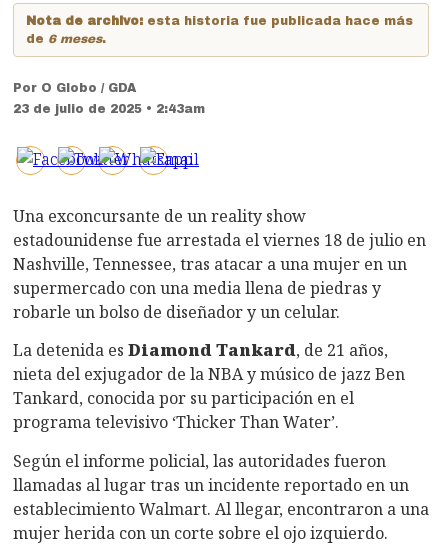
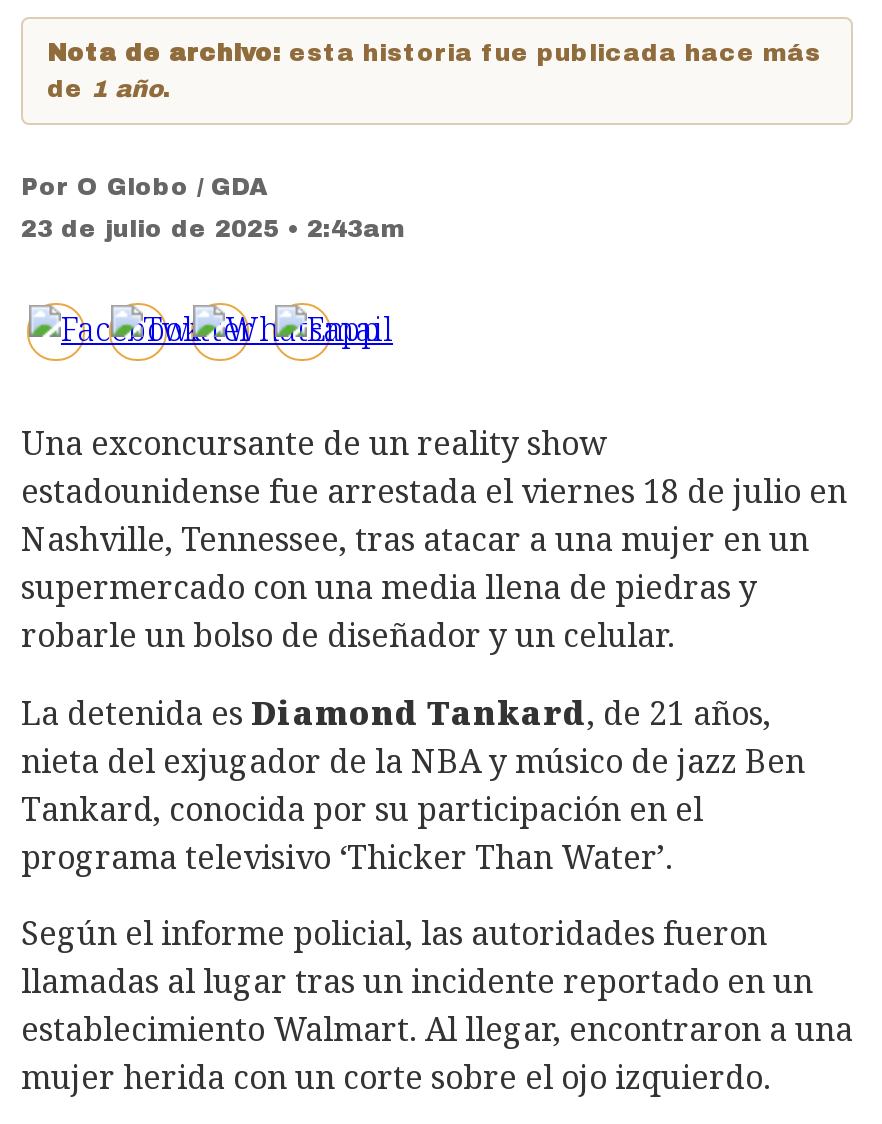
- de 6 meses.
+ de 1 año.
